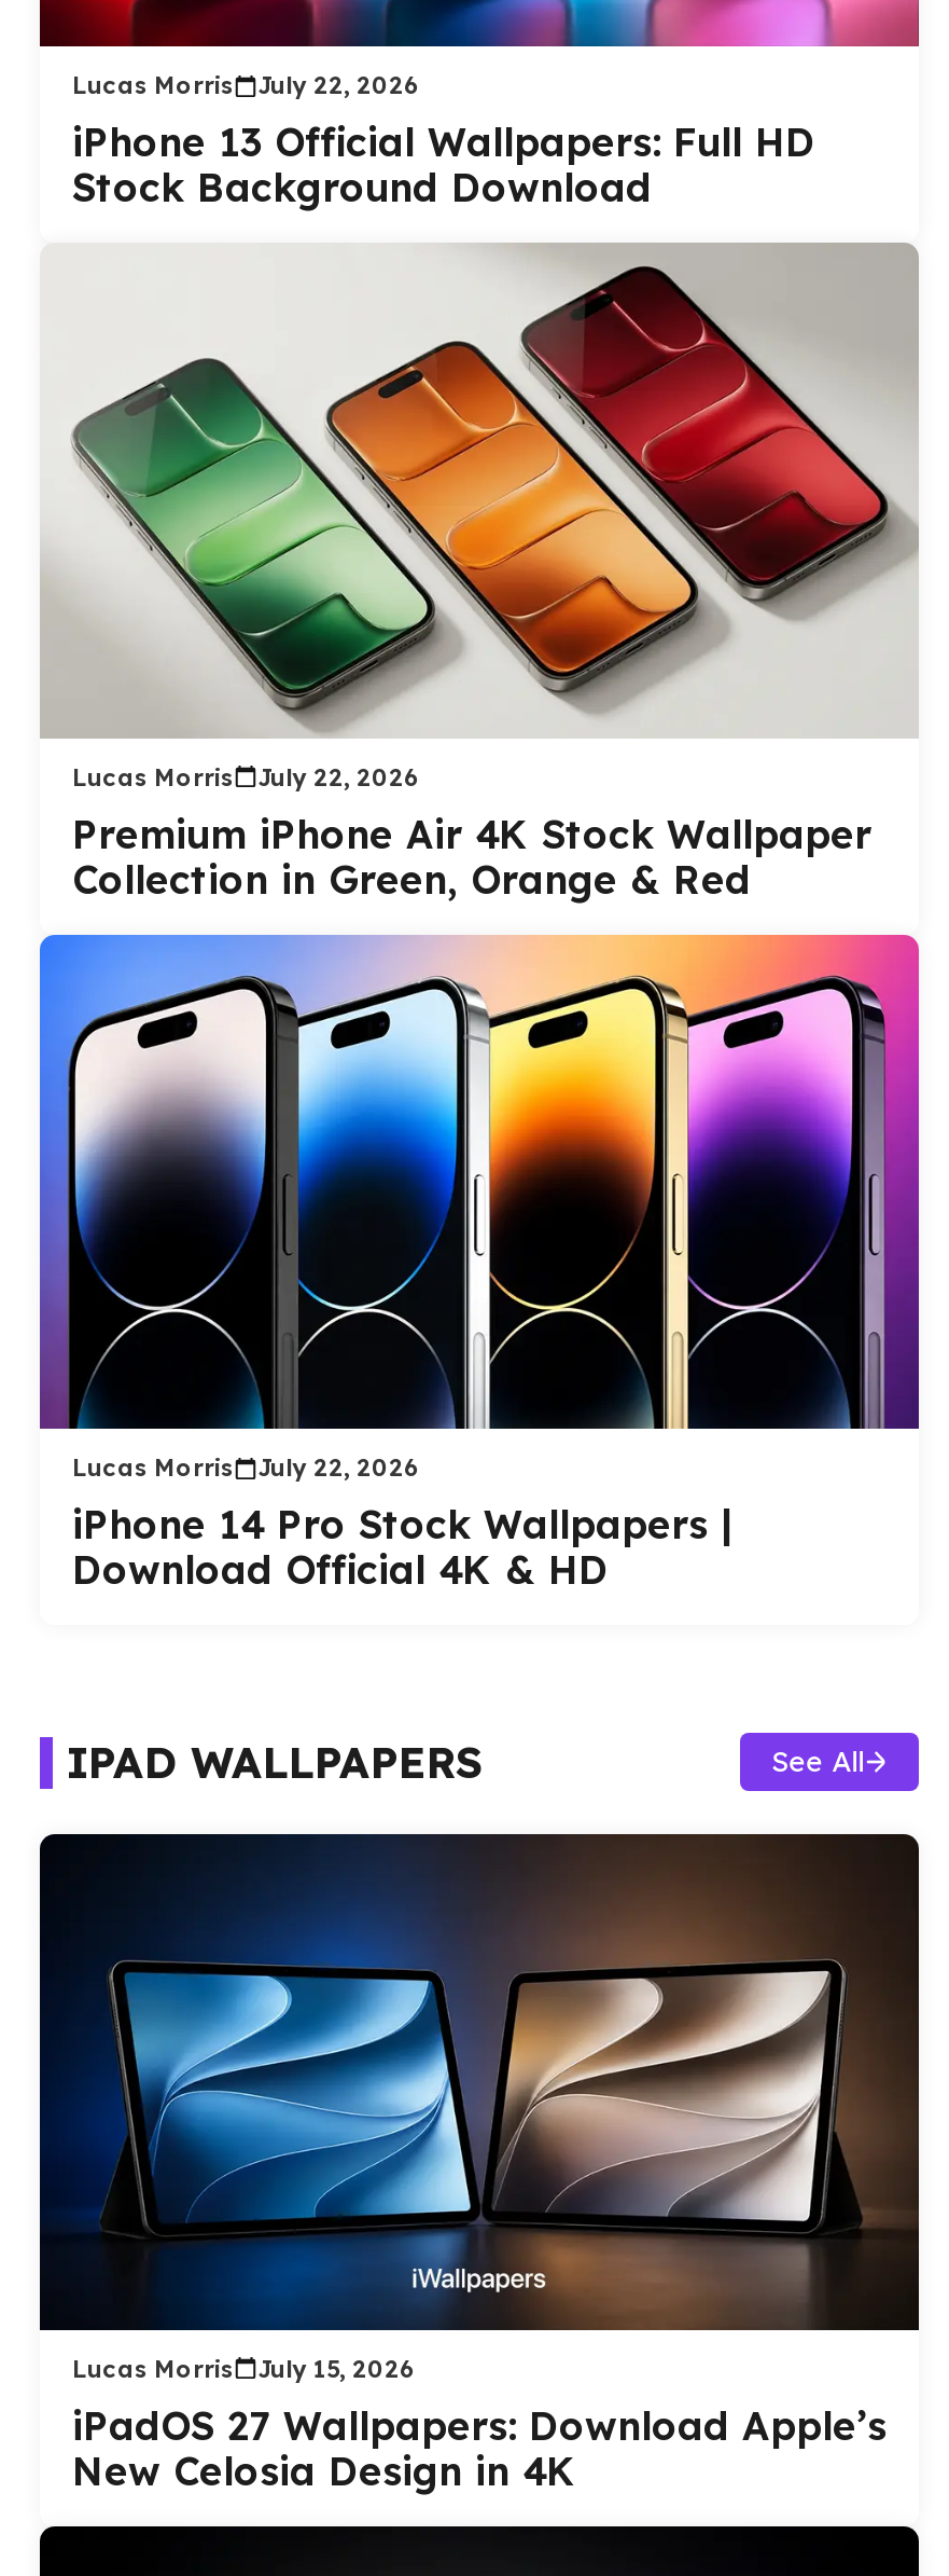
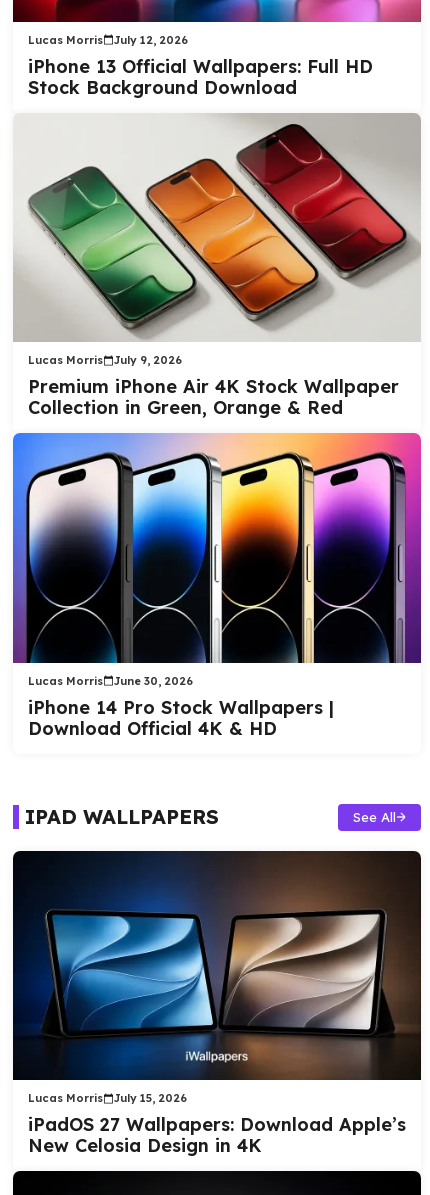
- Lucas Morris July 22, 2026
+ Lucas Morris July 12, 2026

- Lucas Morris July 22, 2026
+ Lucas Morris July 9, 2026

- Lucas Morris July 22, 2026
+ Lucas Morris June 30, 2026
